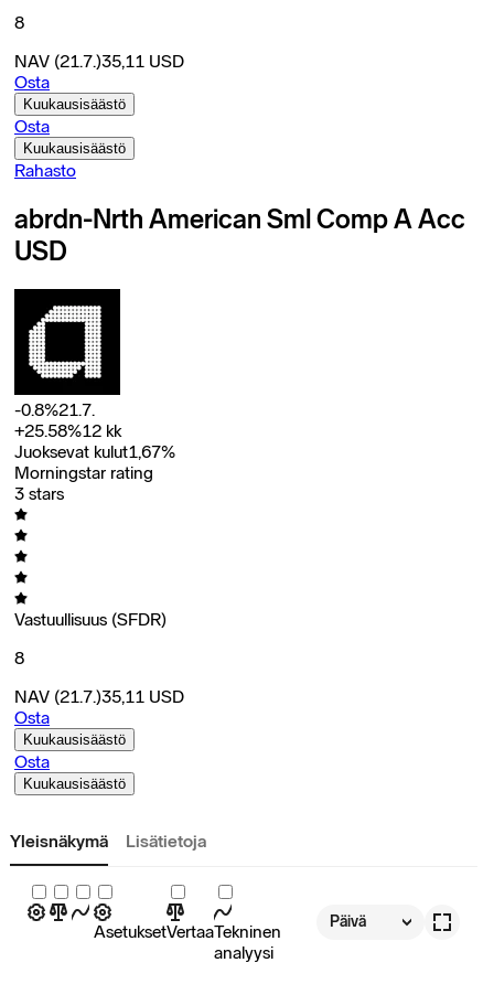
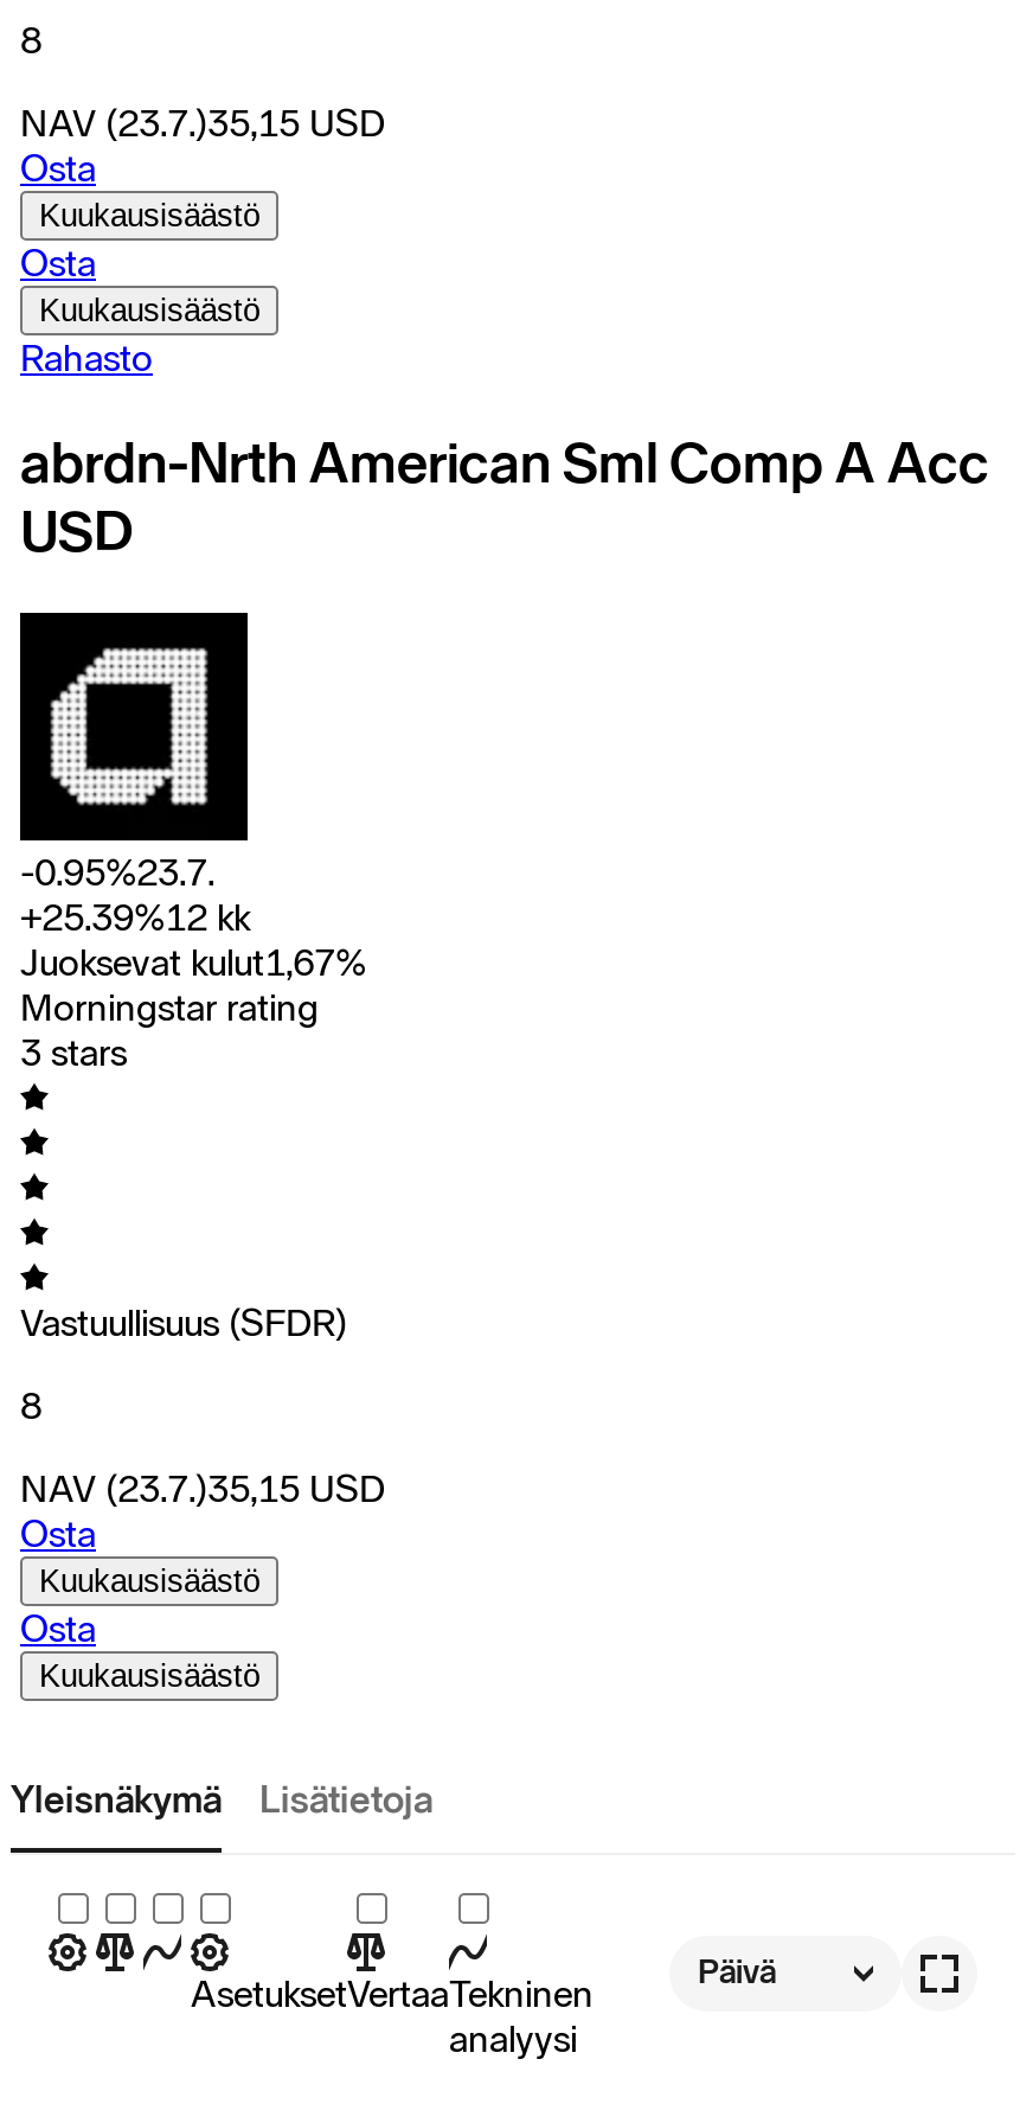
- NAV (21.7.)35,11 USD
+ NAV (23.7.)35,15 USD

- -0.8%21.7.
+ -0.95%23.7.

- +25.58%12 kk
+ +25.39%12 kk

- NAV (21.7.)35,11 USD
+ NAV (23.7.)35,15 USD
